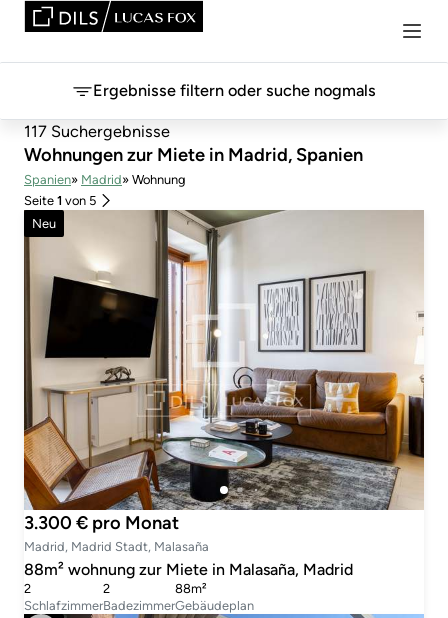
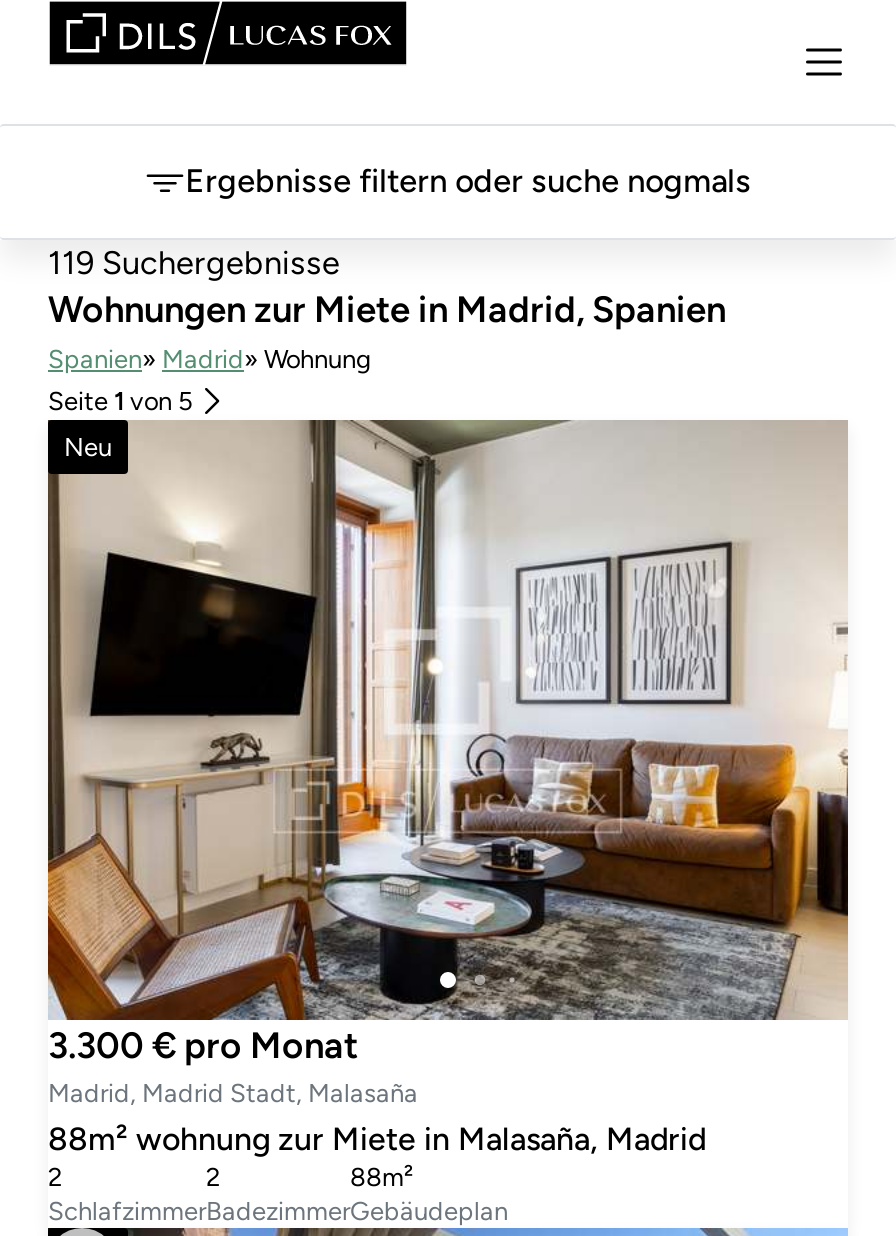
- 117 Suchergebnisse
+ 119 Suchergebnisse
